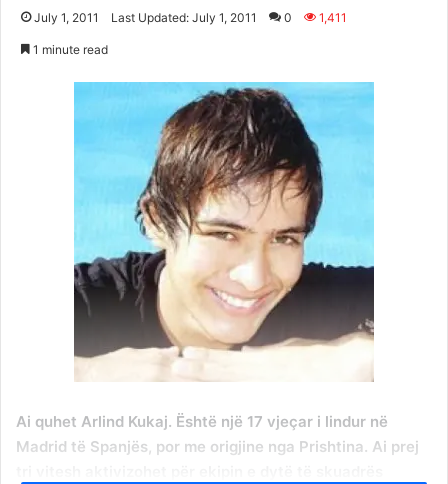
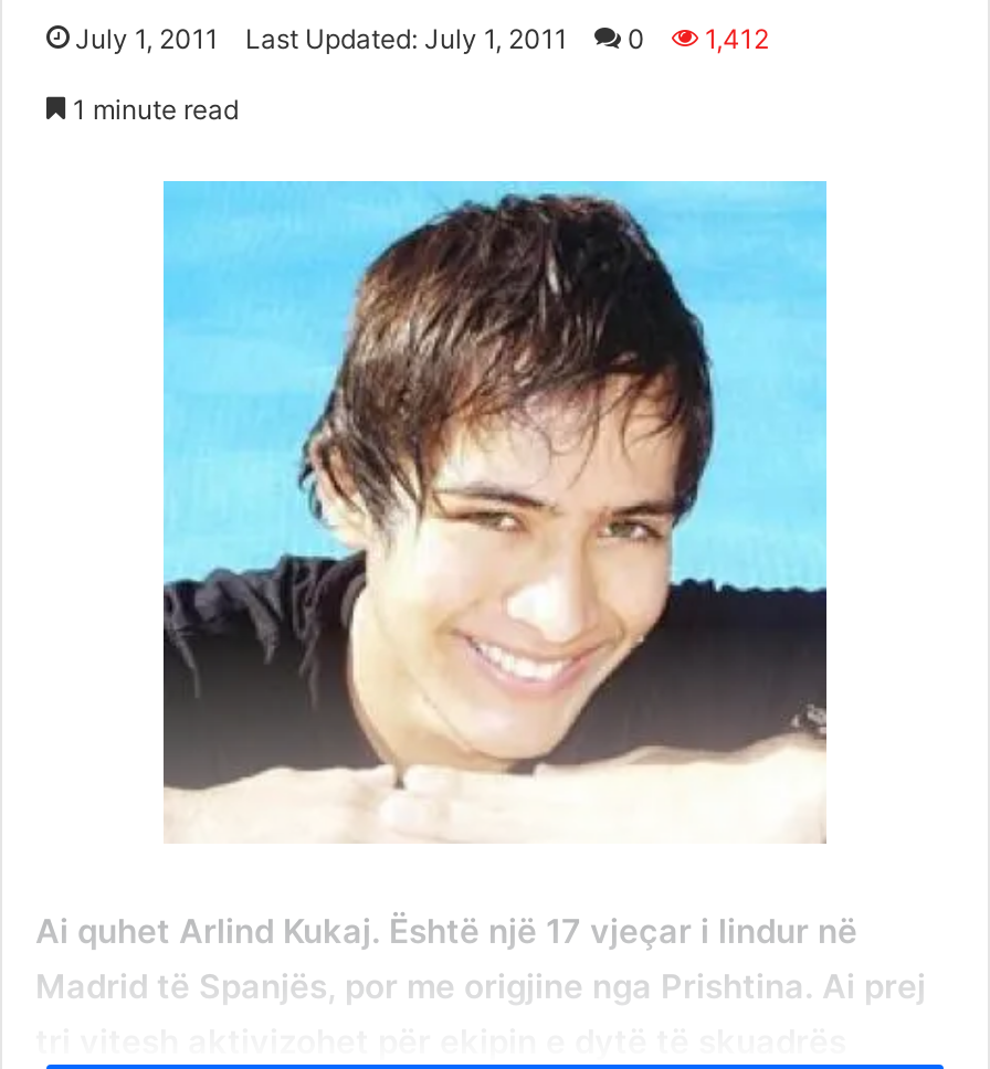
- July 1, 2011 Last Updated: July 1, 2011 0 1,411
+ July 1, 2011 Last Updated: July 1, 2011 0 1,412
